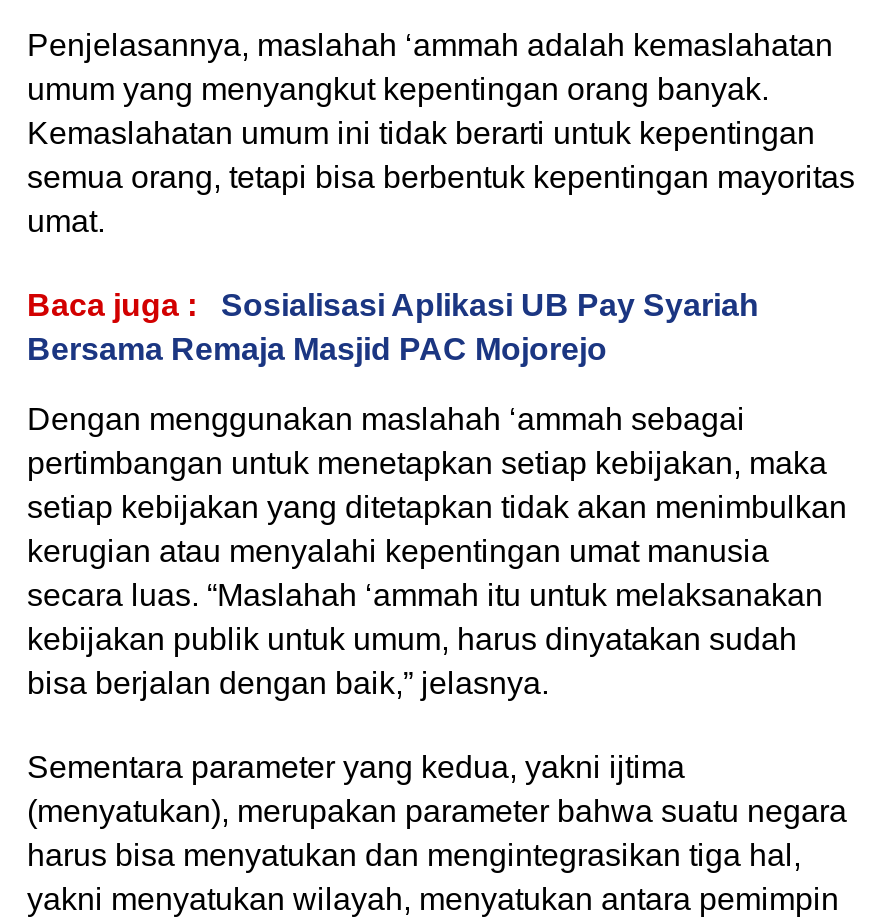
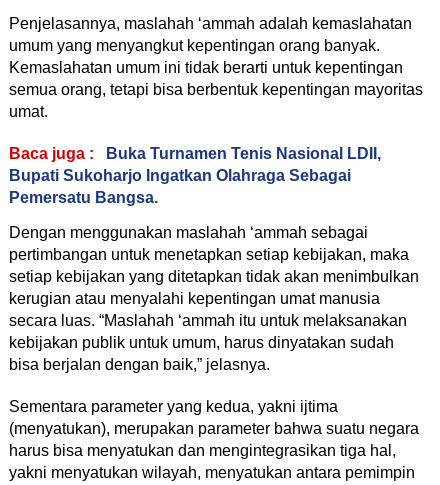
- Baca juga : Sosialisasi Aplikasi UB Pay Syariah
- Bersama Remaja Masjid PAC Mojorejo
+ Baca juga : Buka Turnamen Tenis Nasional LDII,
+ Bupati Sukoharjo Ingatkan Olahraga Sebagai
+ Pemersatu Bangsa.
